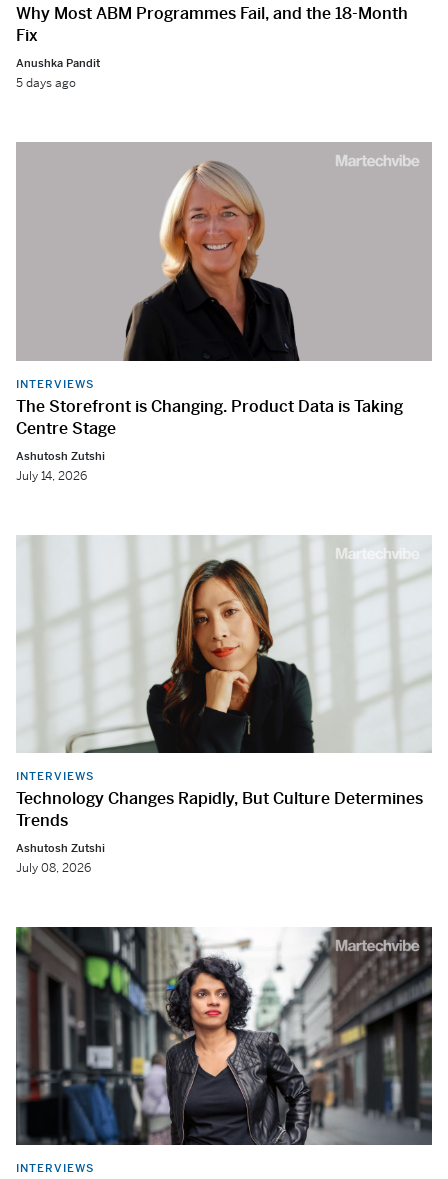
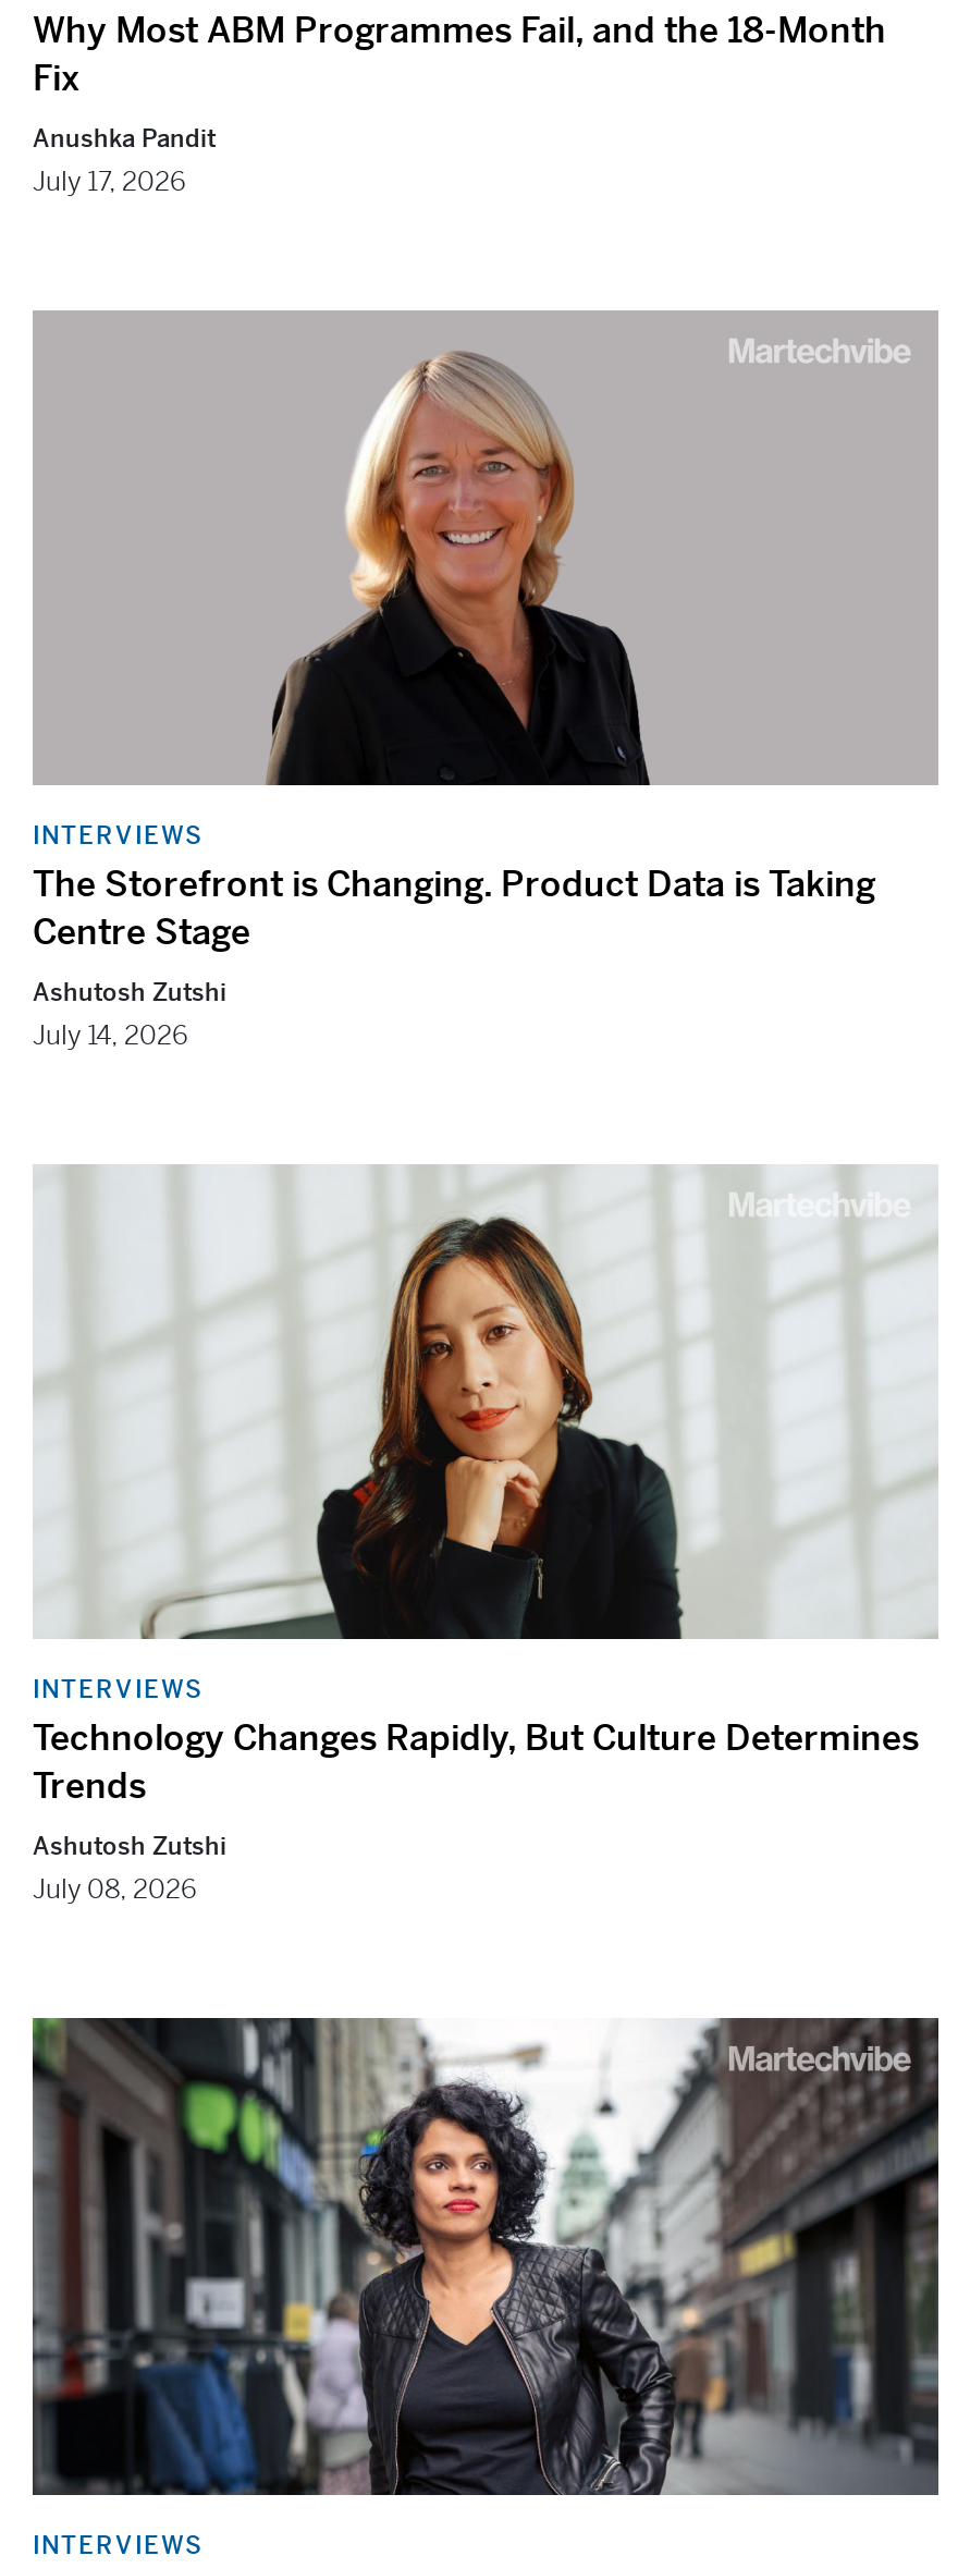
- 5 days ago
+ July 17, 2026
